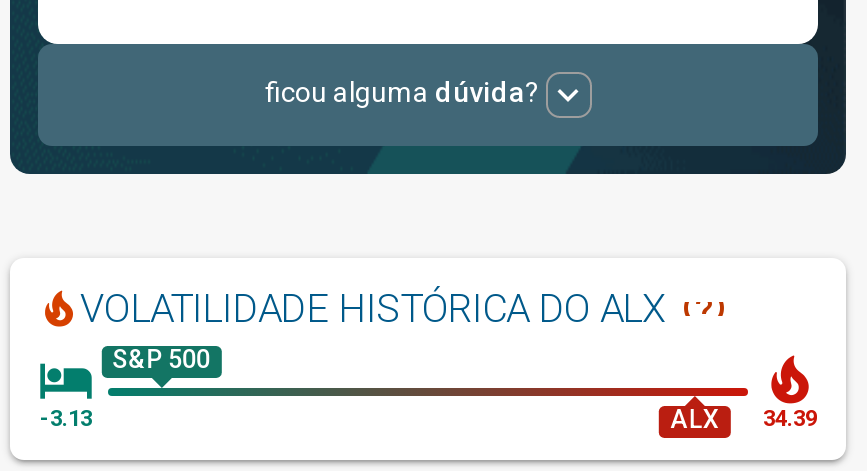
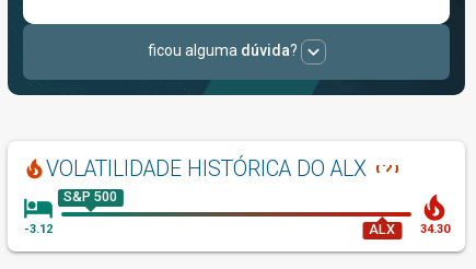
- -3.13
+ -3.12

- ALX 34.39
+ ALX 34.30
